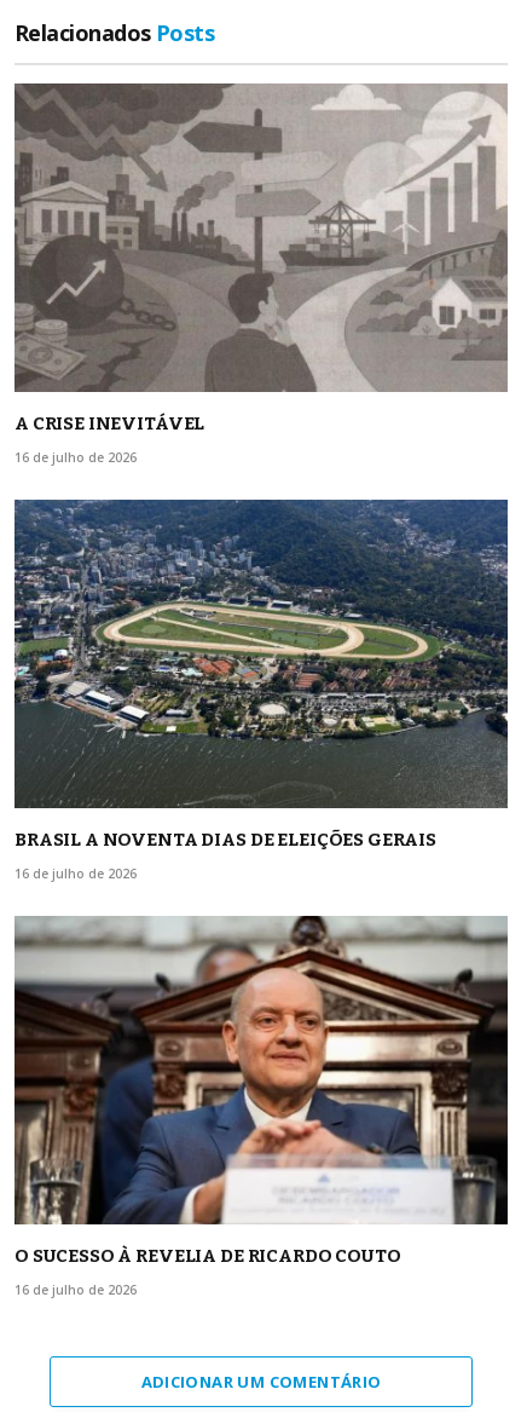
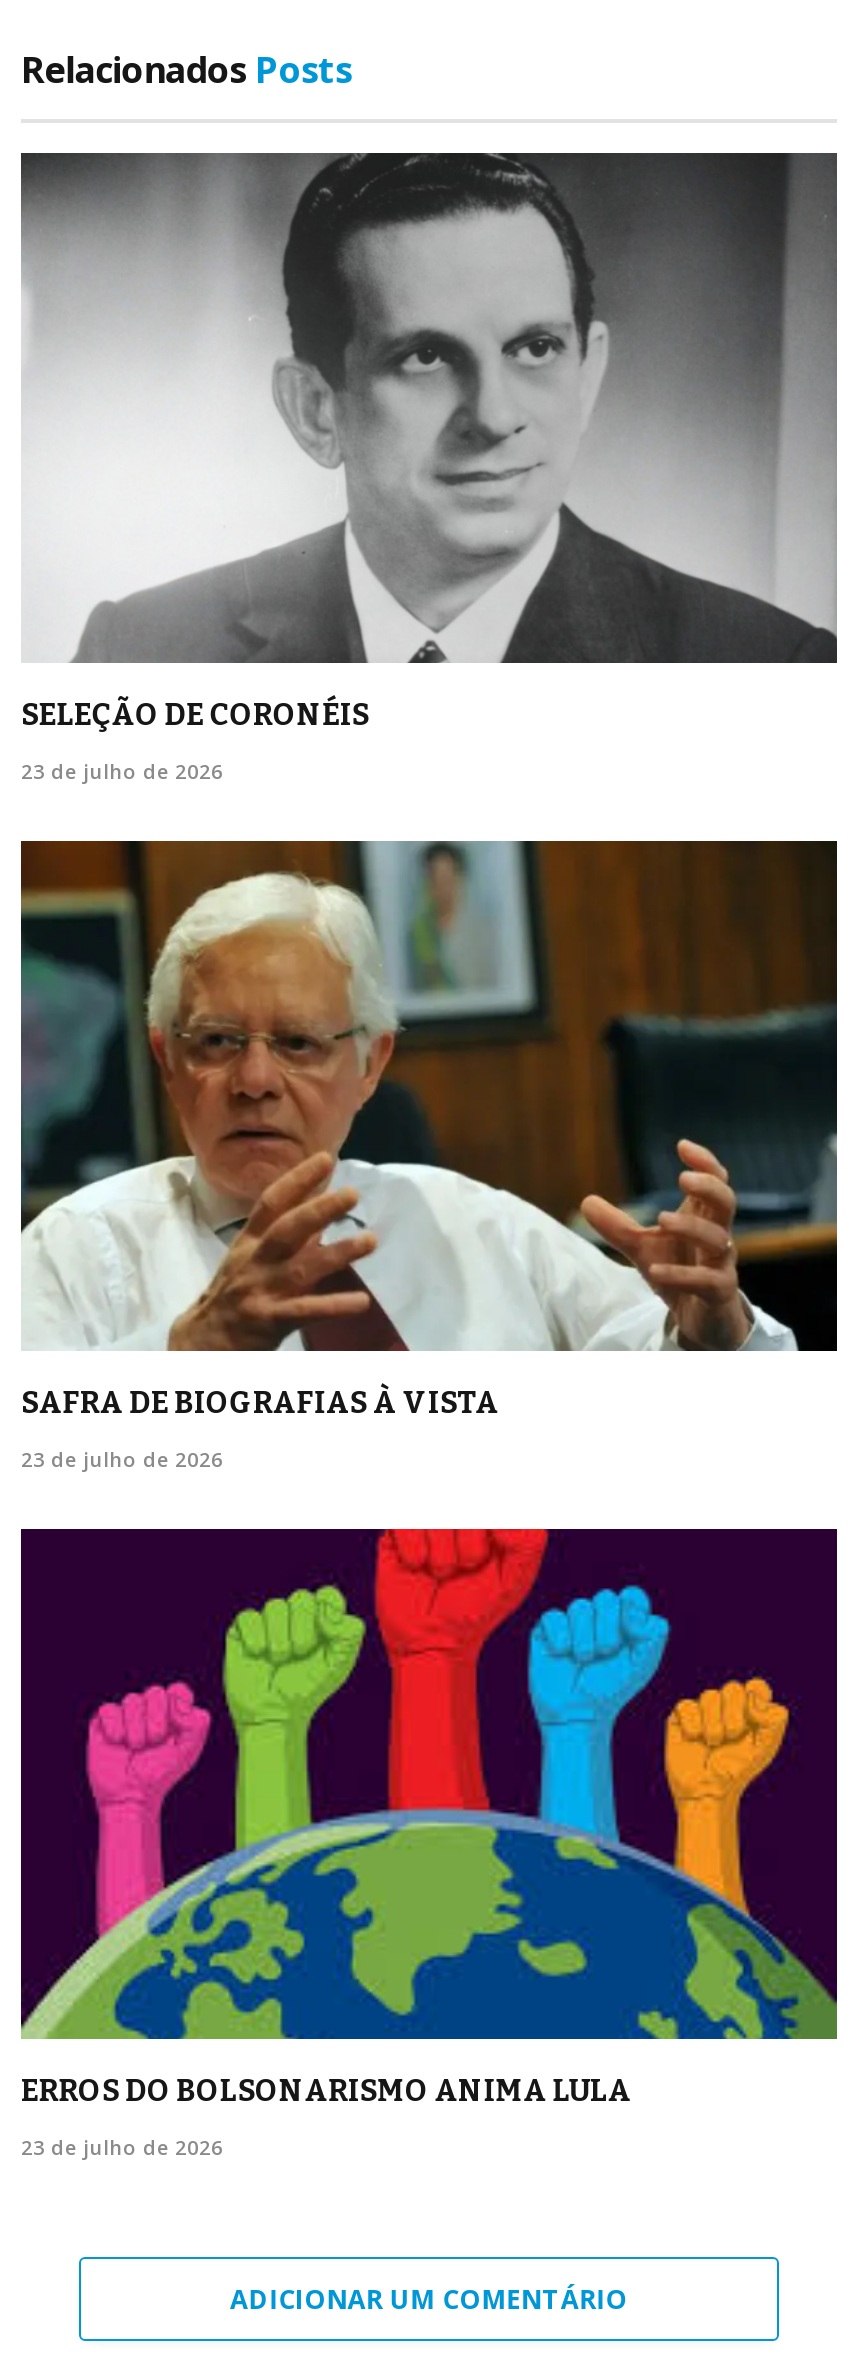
- [image]
- A CRISE INEVITÁVEL
+ [image]
+ SELEÇÃO DE CORONÉIS

- 16 de julho de 2026
+ 23 de julho de 2026

- [image]
- BRASIL A NOVENTA DIAS DE ELEIÇÕES GERAIS
+ [image]
+ SAFRA DE BIOGRAFIAS À VISTA

- 16 de julho de 2026
+ 23 de julho de 2026

- [image]
- O SUCESSO À REVELIA DE RICARDO COUTO
+ [image]
+ ERROS DO BOLSONARISMO ANIMA LULA

- 16 de julho de 2026
+ 23 de julho de 2026
